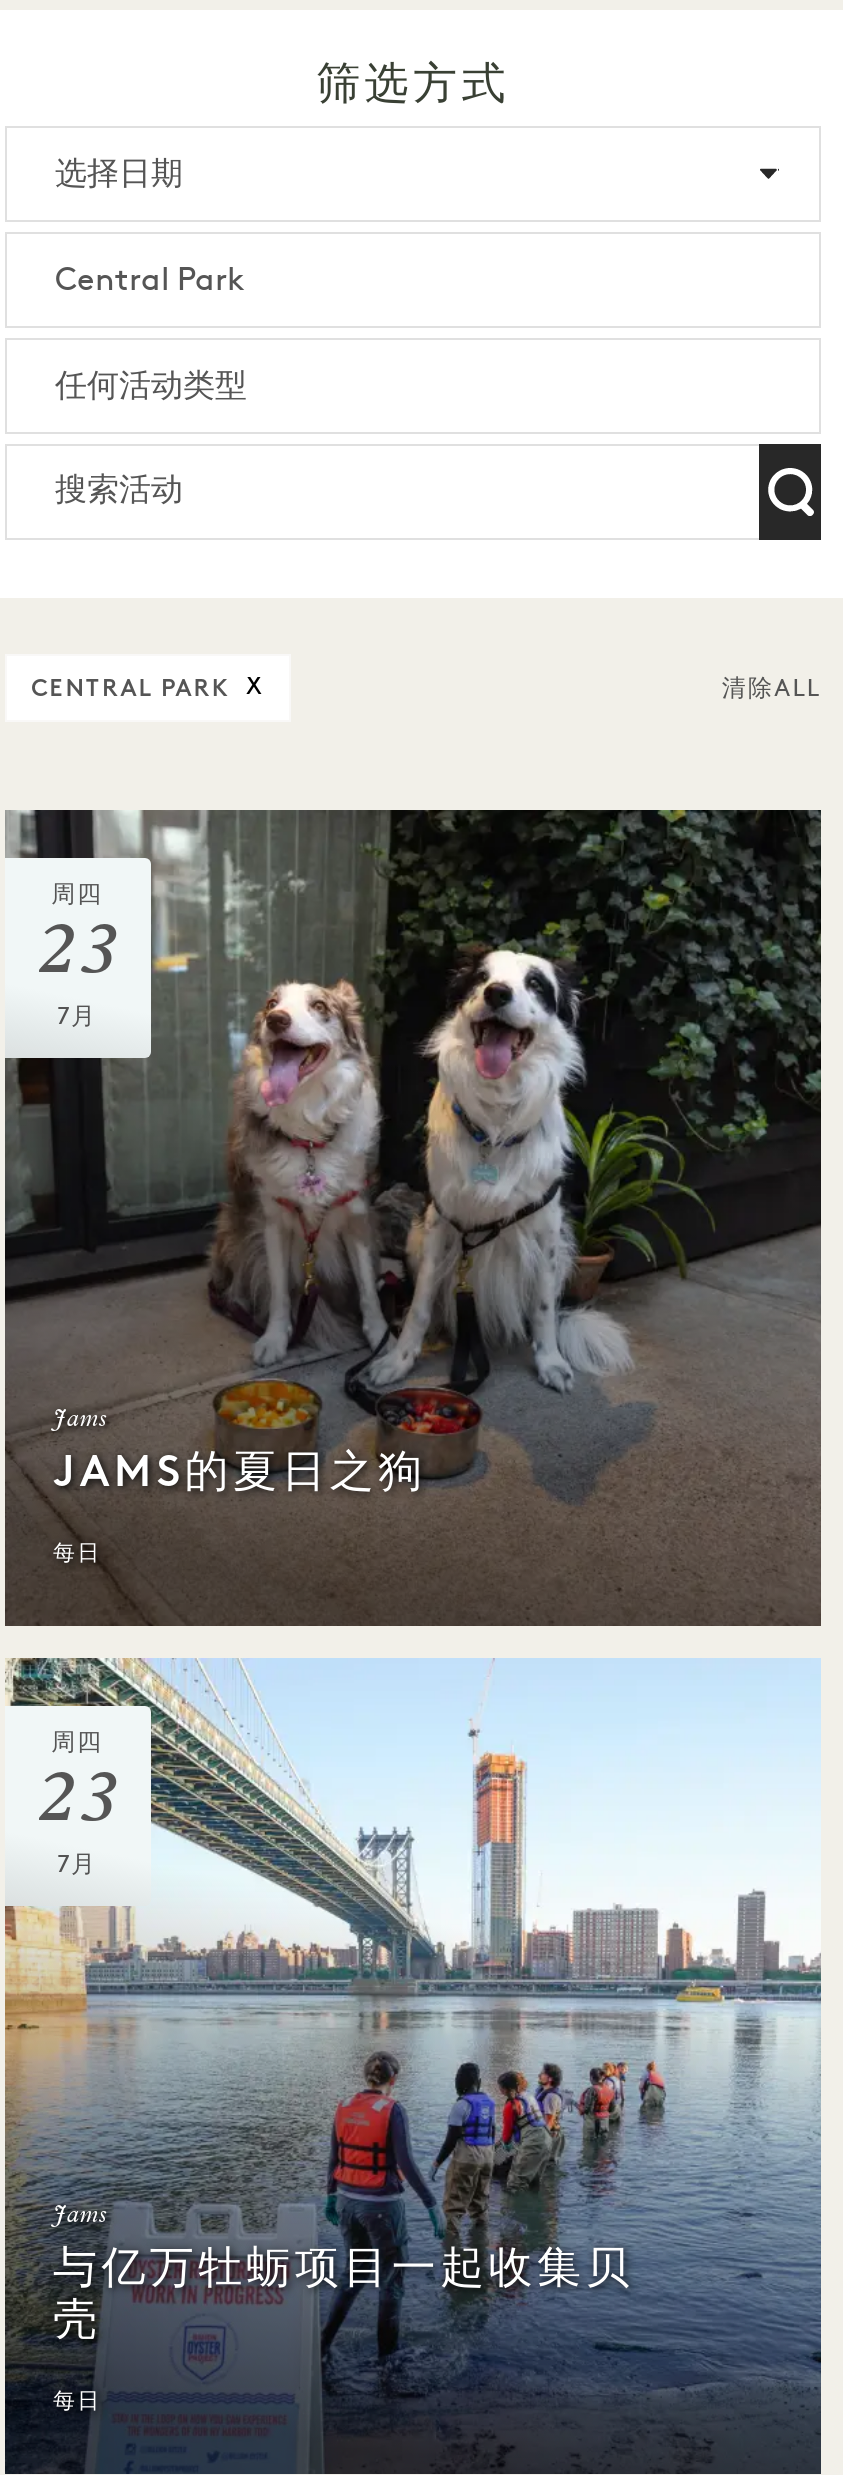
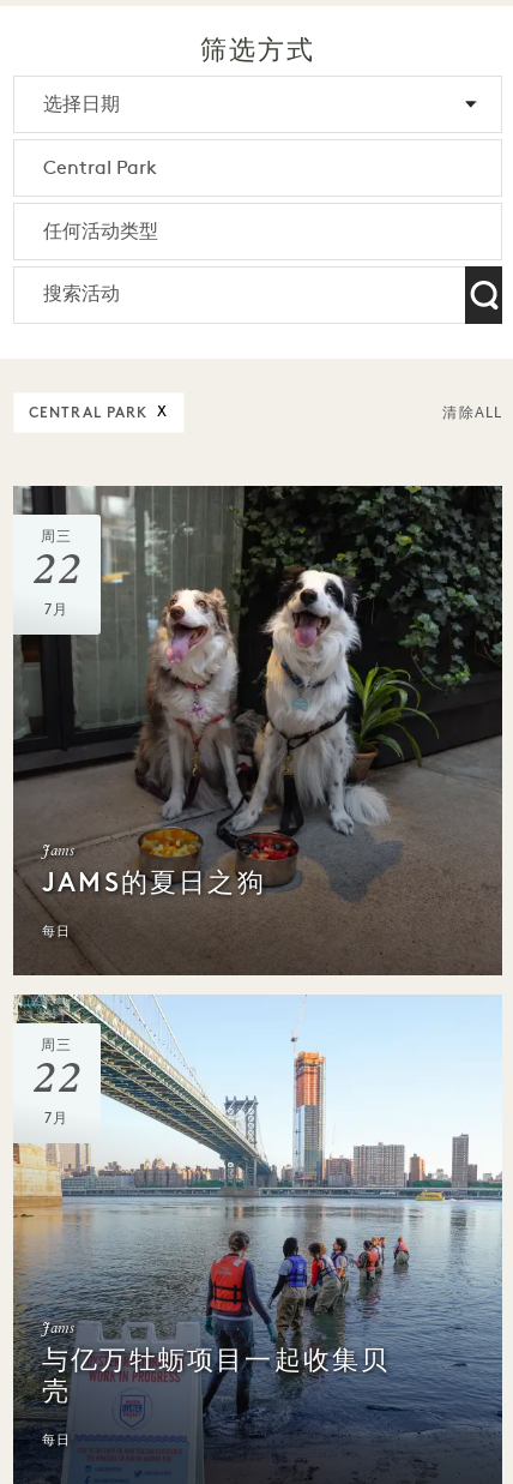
- 周四
+ 周三

- 23
+ 22

- 周四
+ 周三

- 23
+ 22
